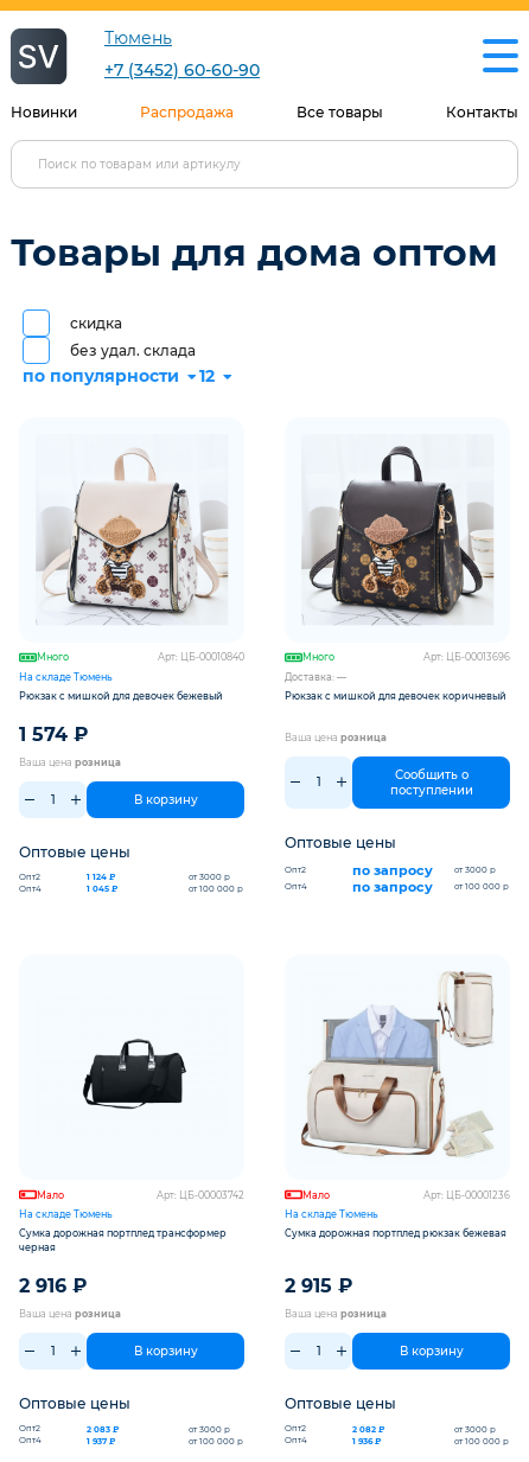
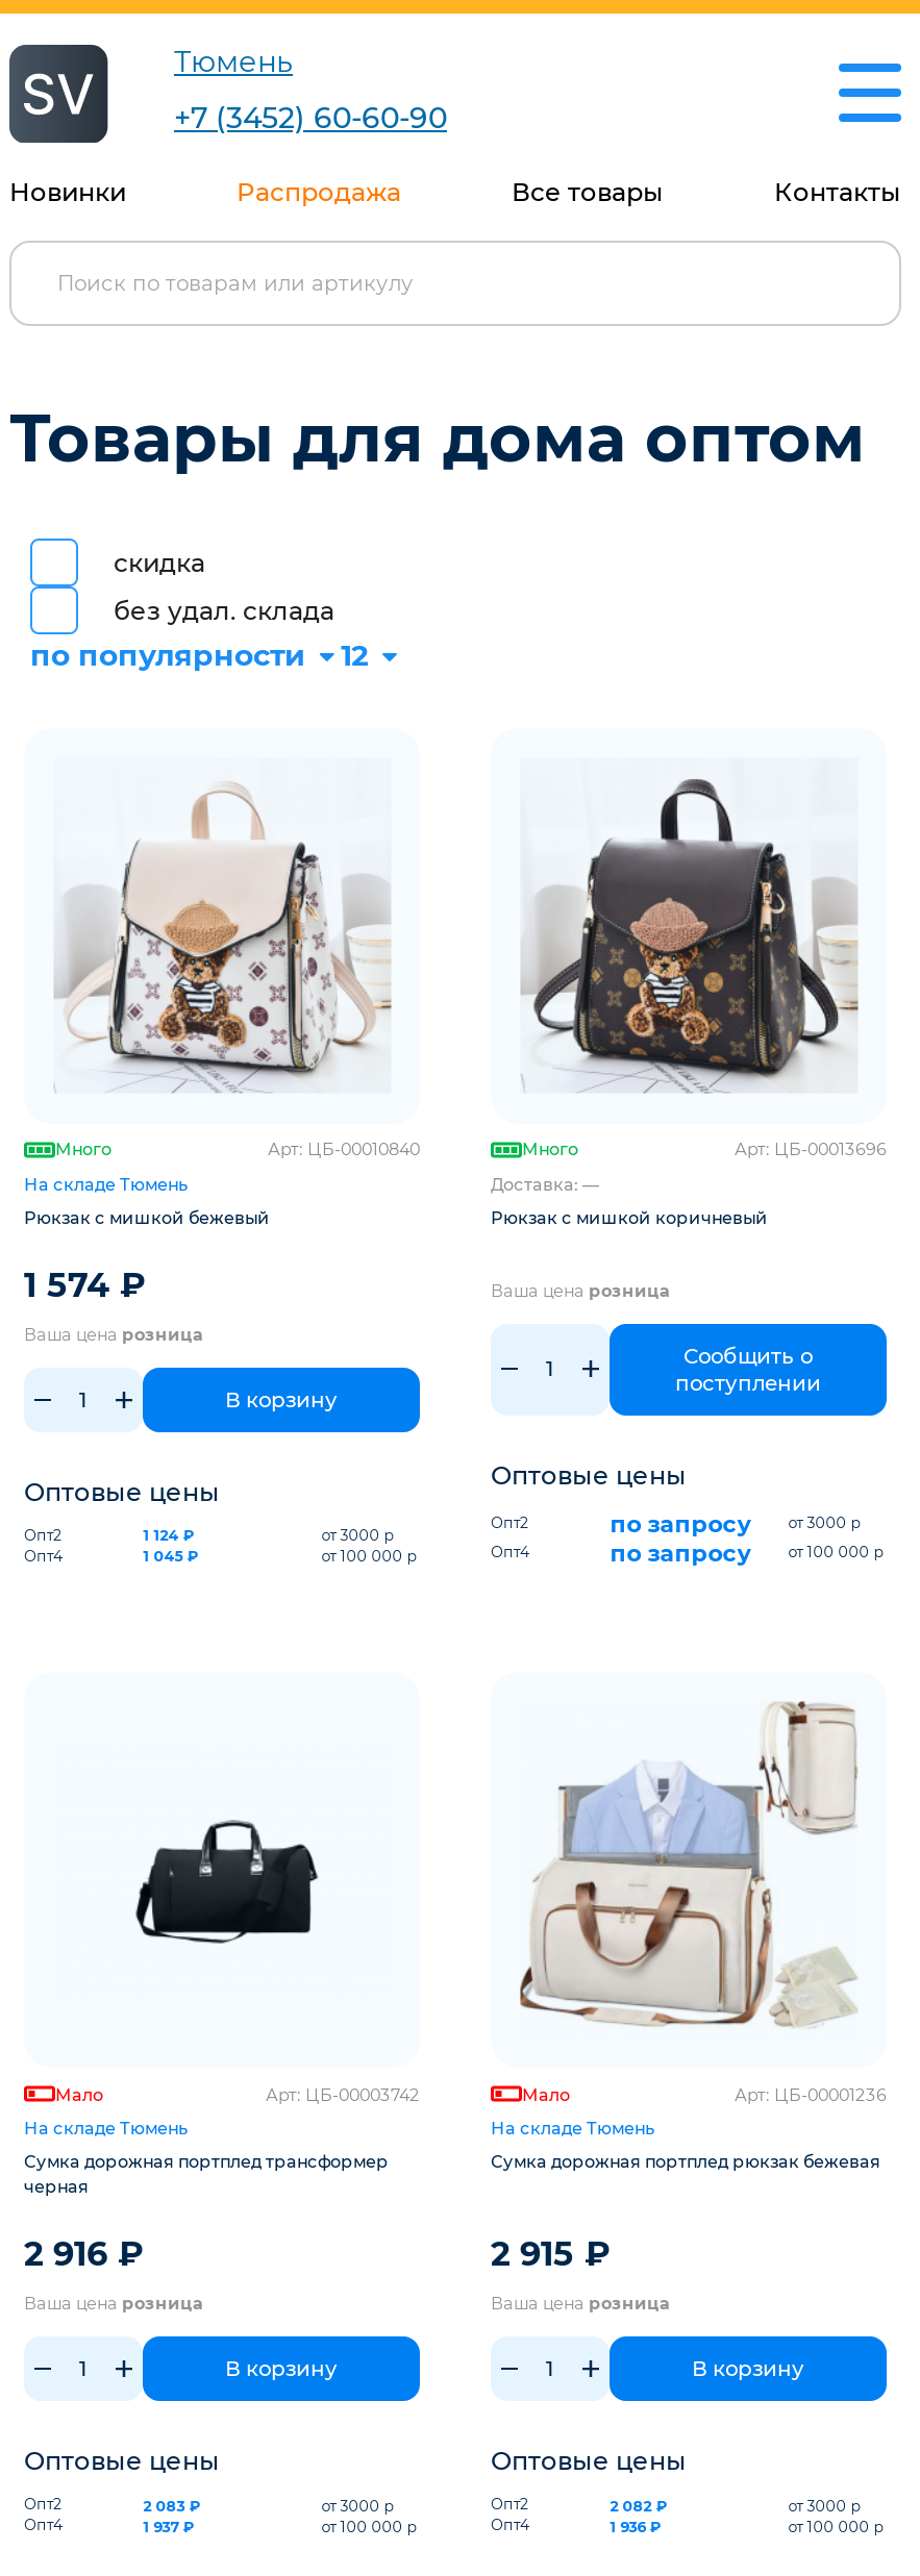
- Рюкзак с мишкой для девочек бежевый
+ Рюкзак с мишкой бежевый

- Рюкзак с мишкой для девочек коричневый
+ Рюкзак с мишкой коричневый
